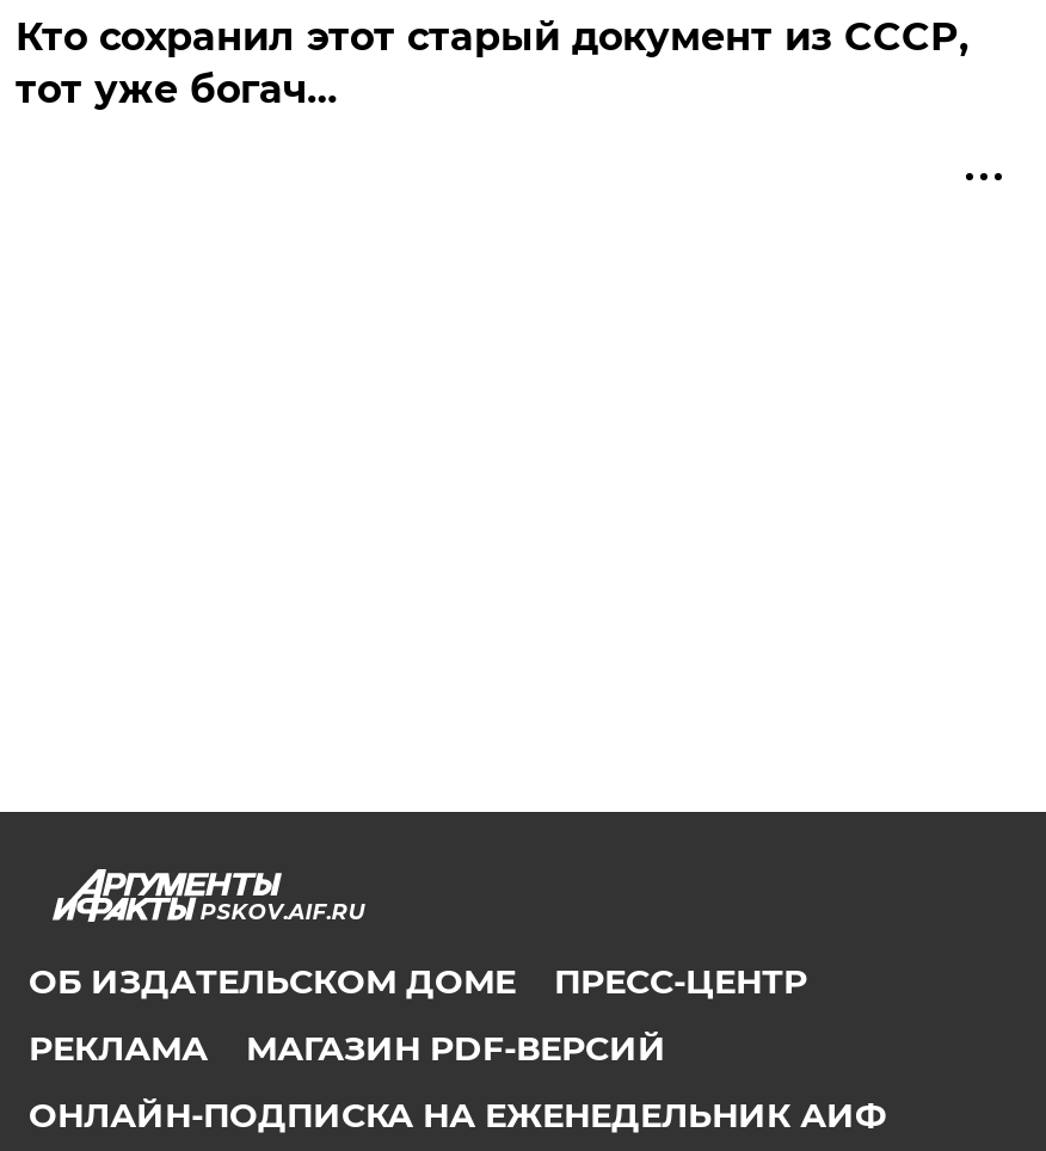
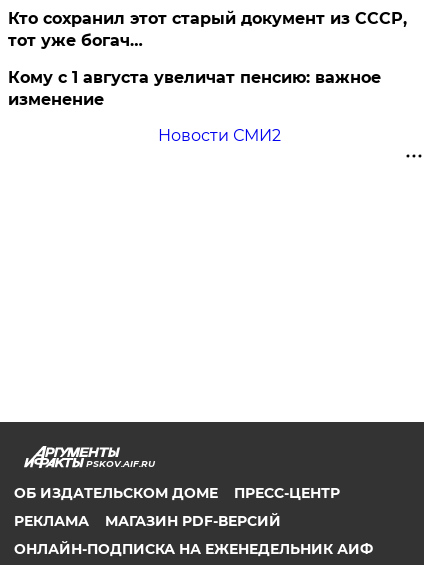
+ Кому с 1 августа увеличат пенсию: важное
+ изменение
+ Новости СМИ2
